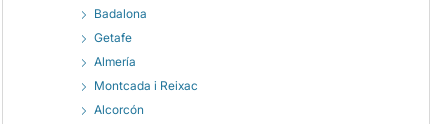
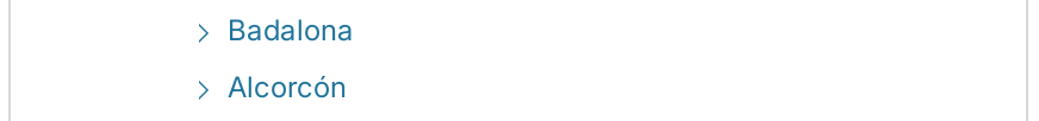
- Getafe
- Almería
- Montcada i Reixac
